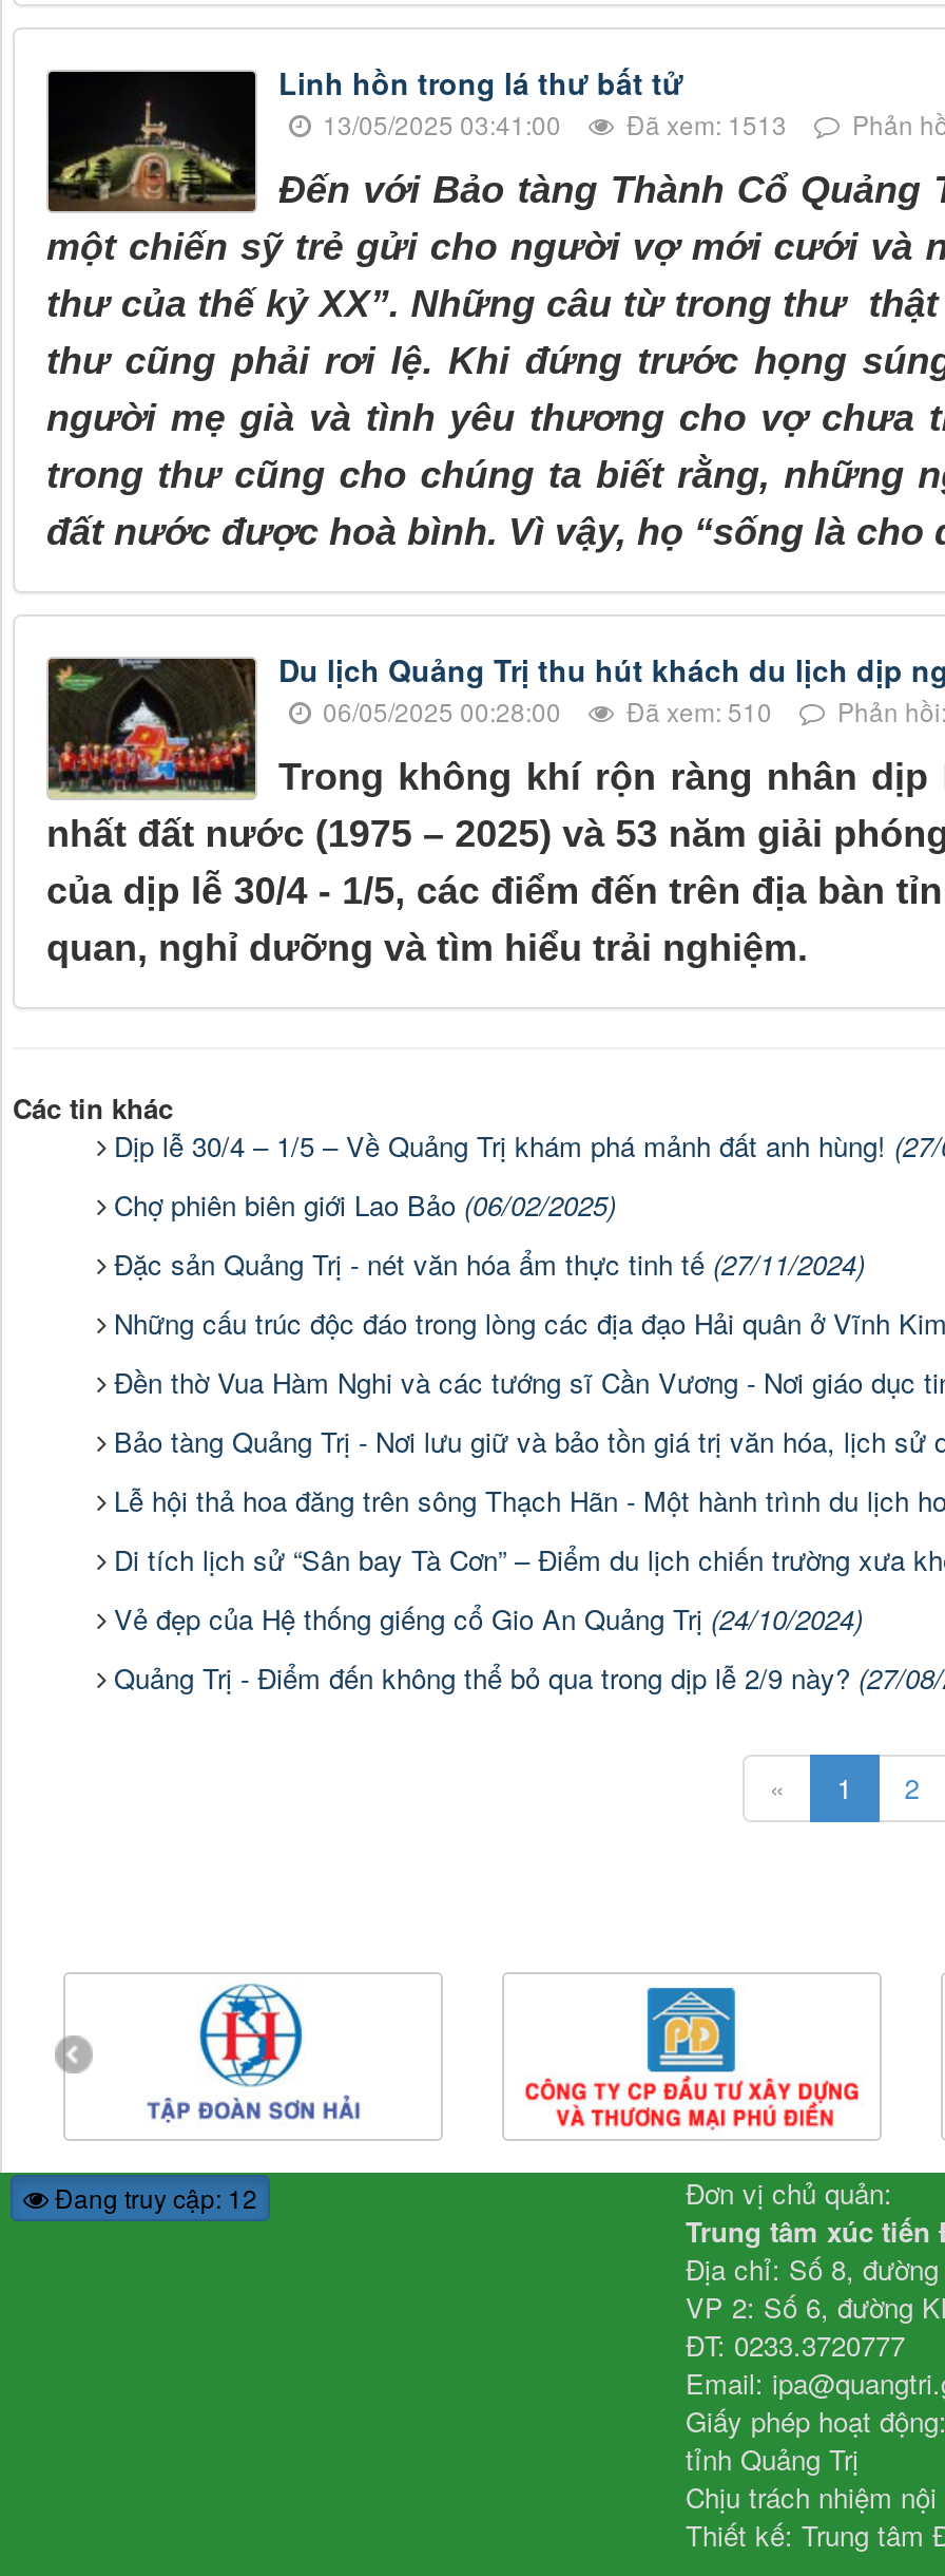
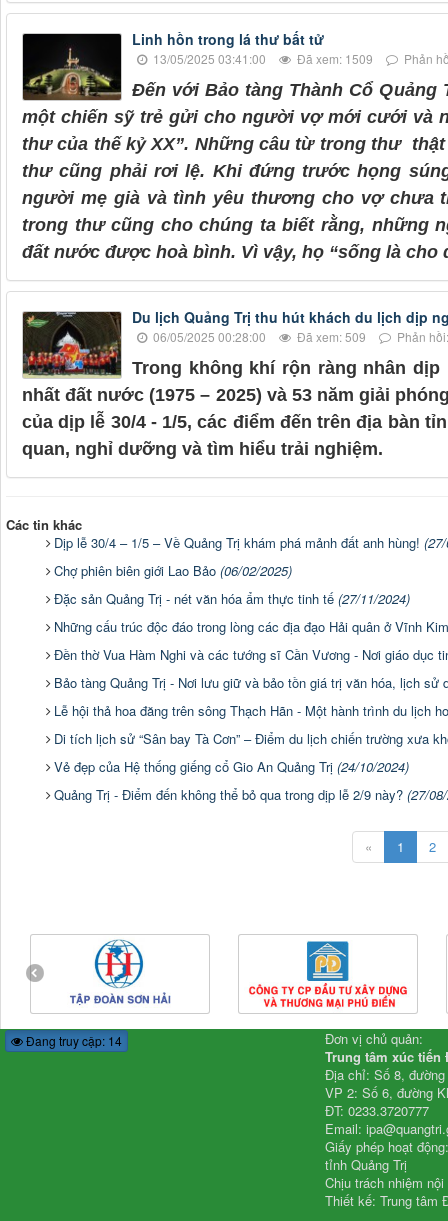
- Đã xem: 1513
+ Đã xem: 1509

- Đã xem: 510
+ Đã xem: 509

- Đang truy cập: 12
+ Đang truy cập: 14
